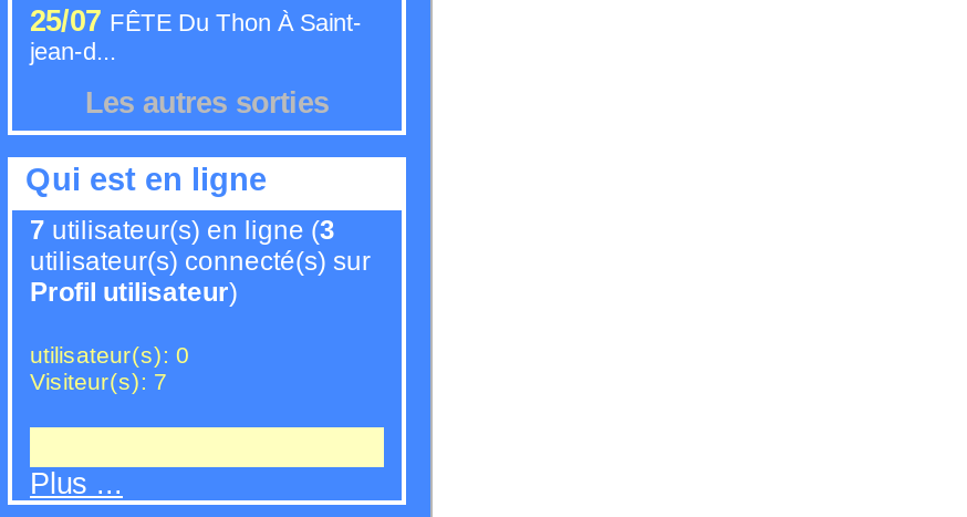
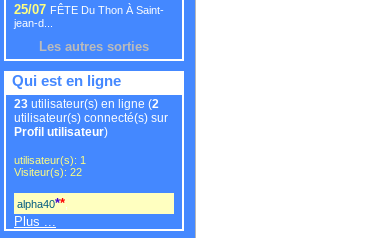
- 7 utilisateur(s) en ligne (3
+ 23 utilisateur(s) en ligne (2

- utilisateur(s): 0
- Visiteur(s): 7
+ utilisateur(s): 1
+ Visiteur(s): 22
+ alpha40**,
